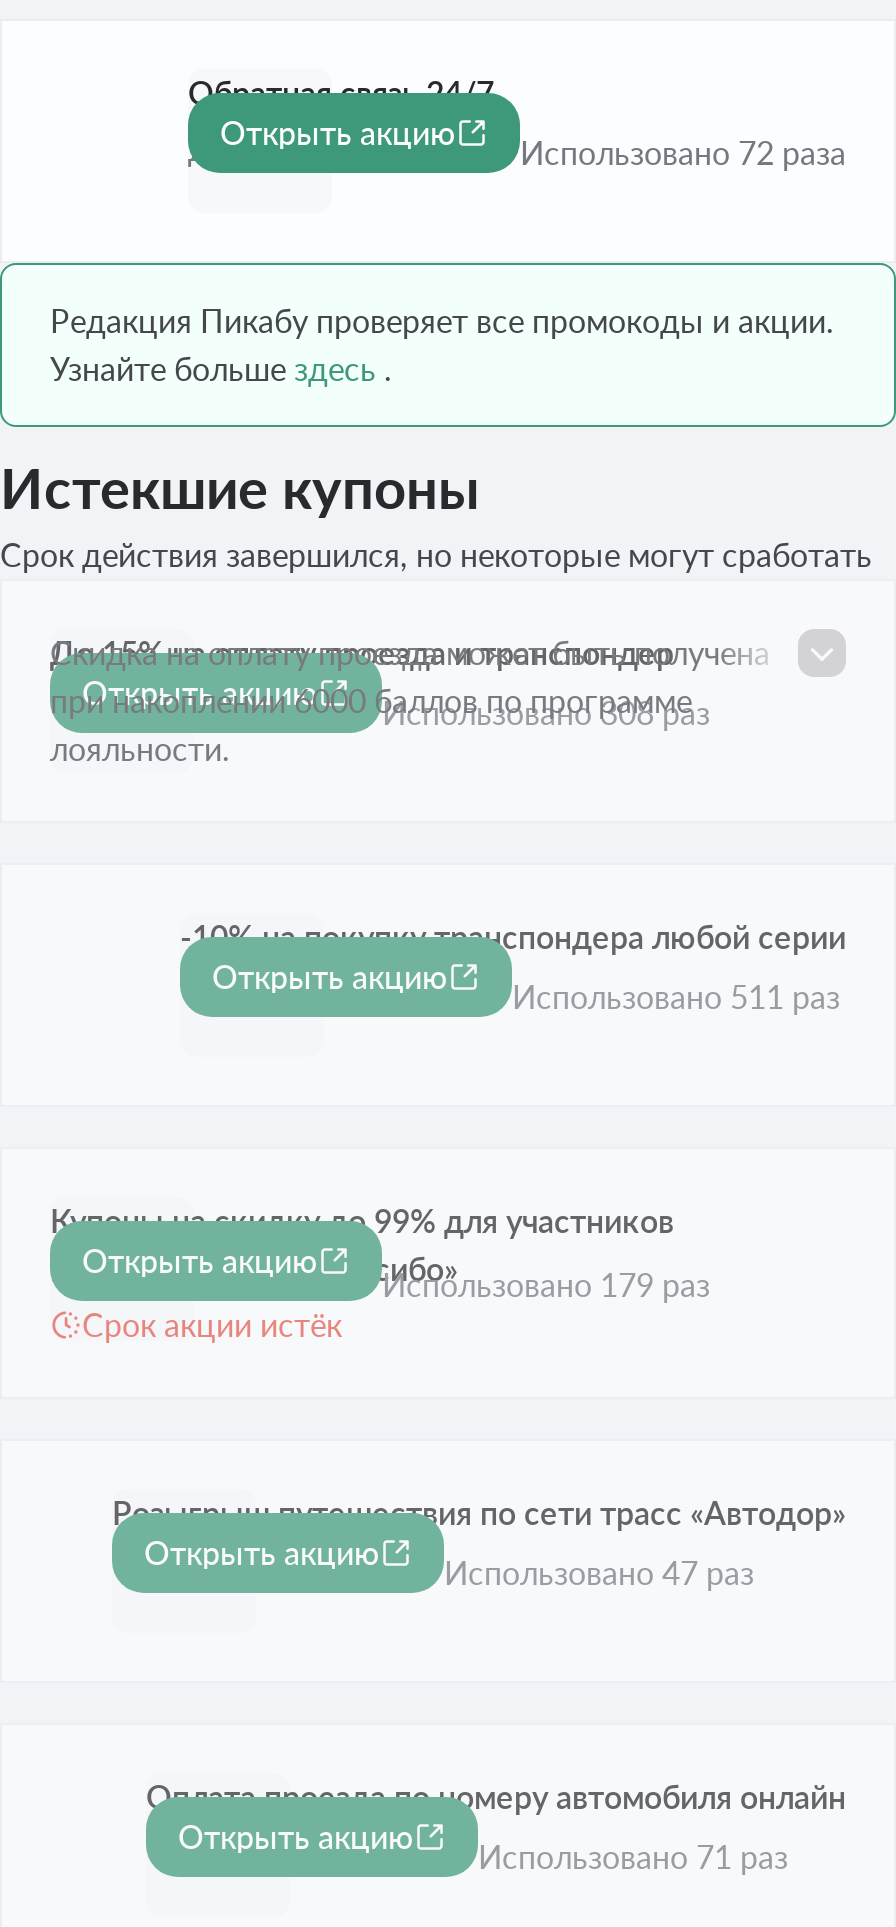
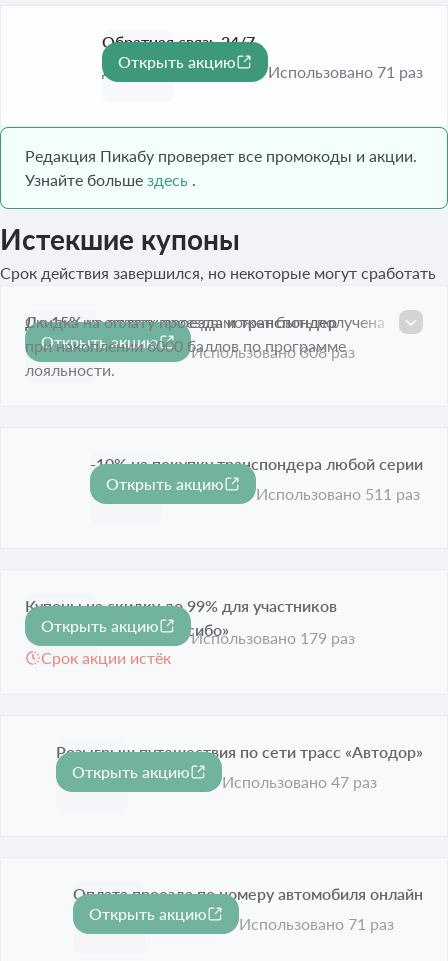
- Использовано 72 раза
+ Использовано 71 раз
